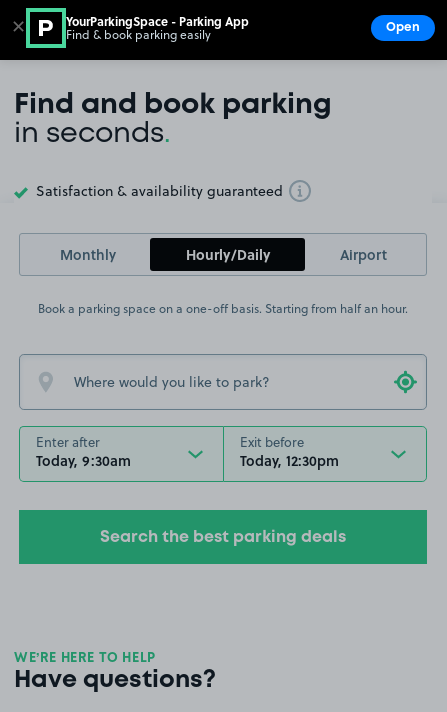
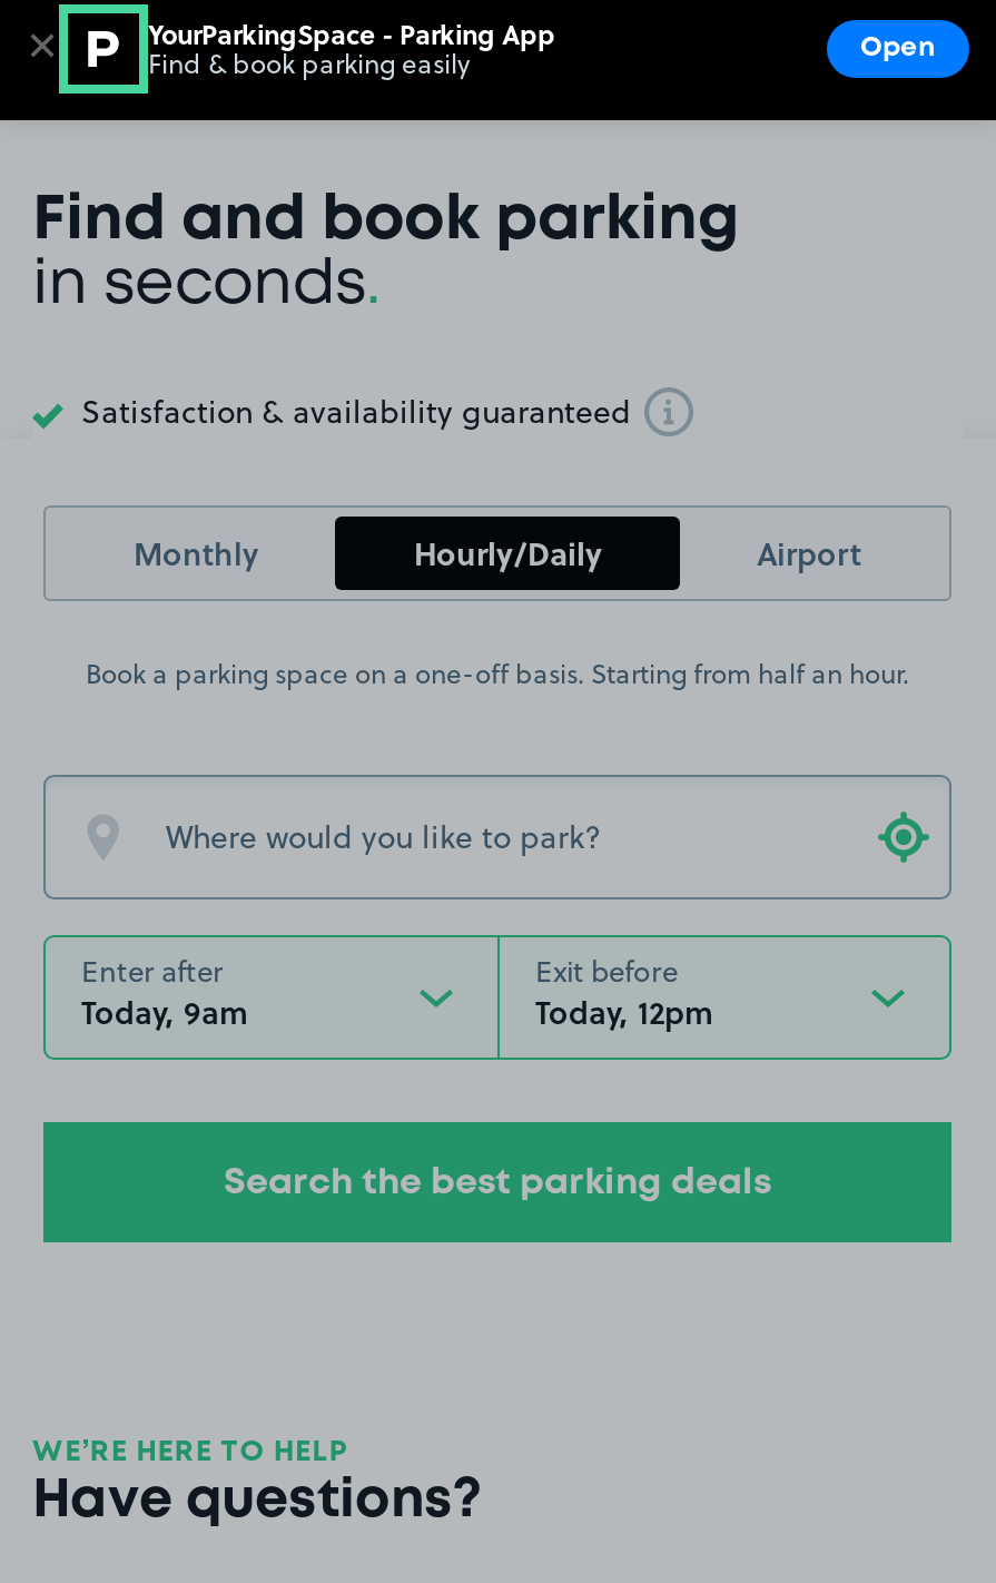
- Today, 9:30am
+ Today, 9am

- Today, 12:30pm
+ Today, 12pm
